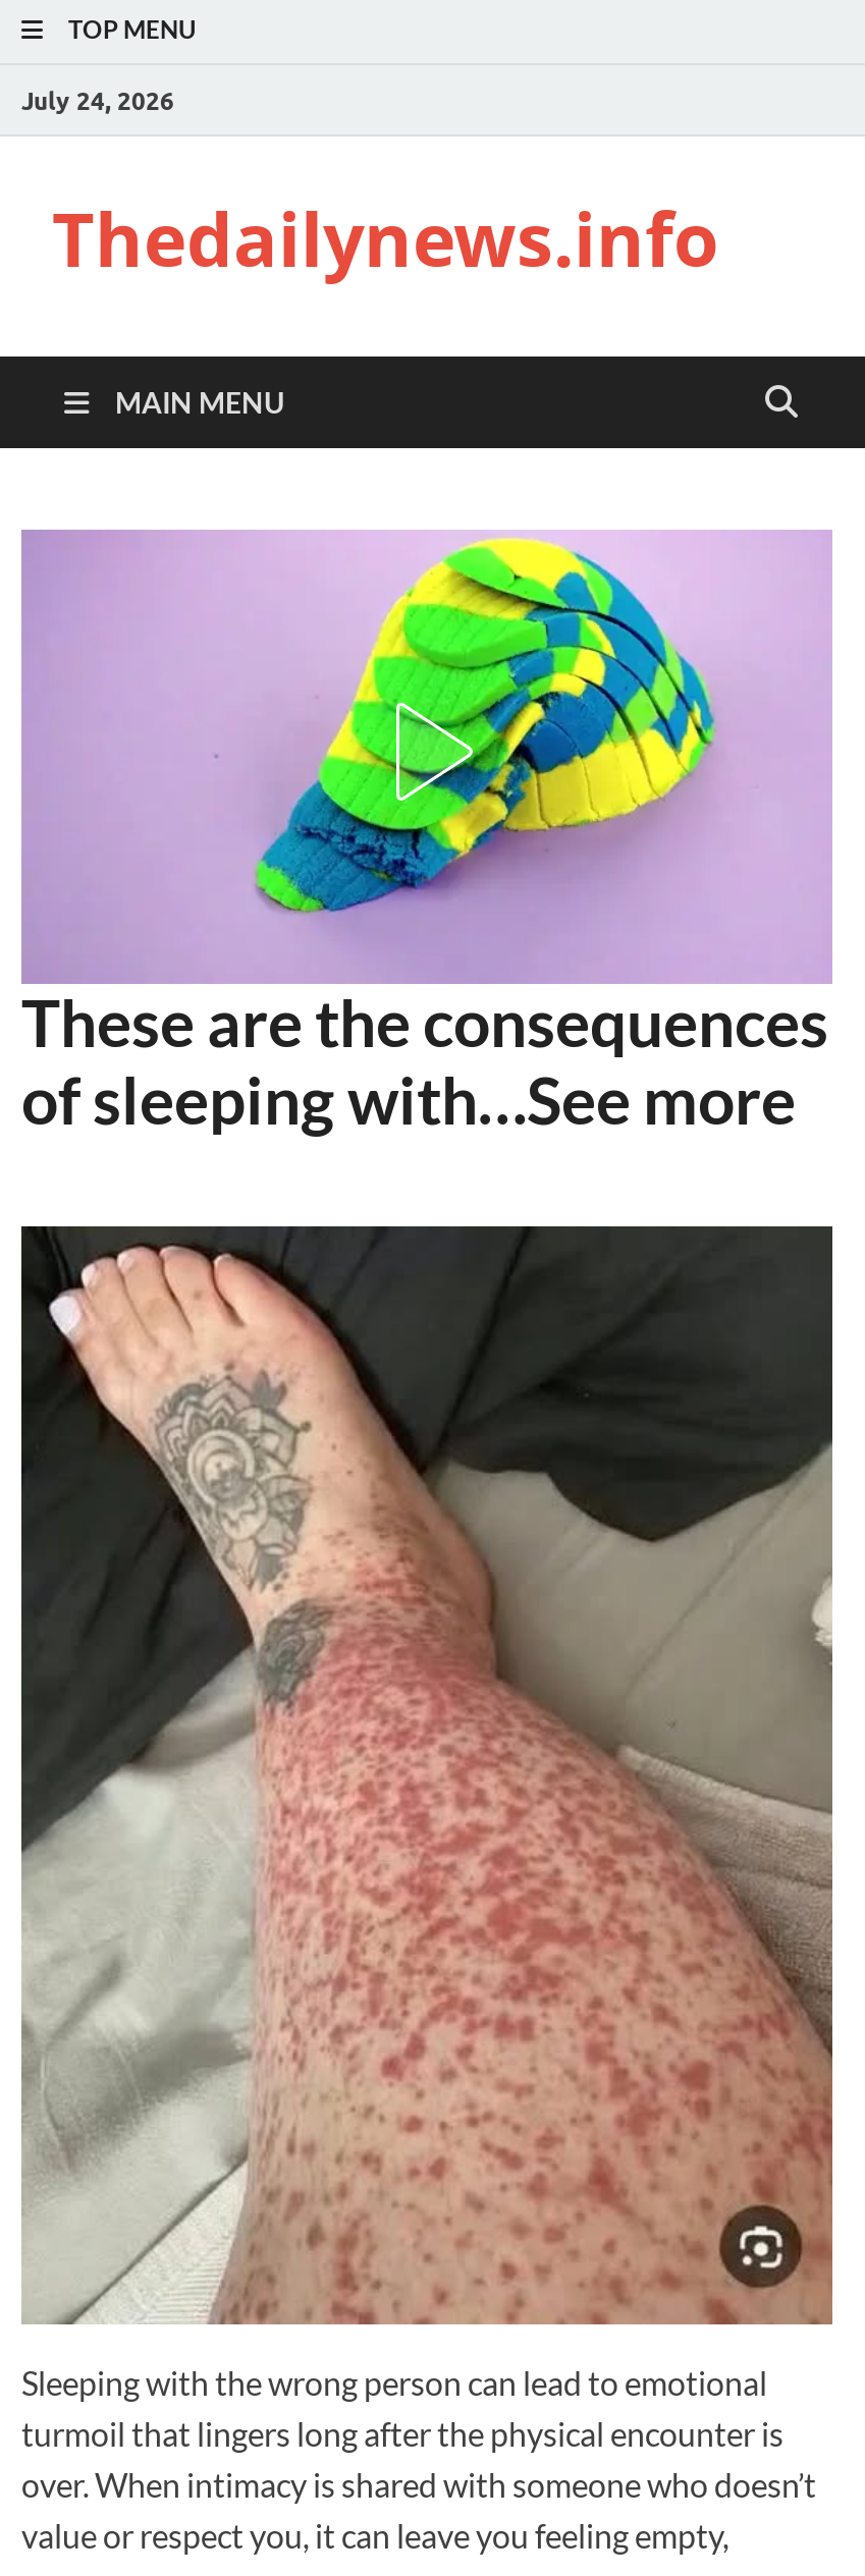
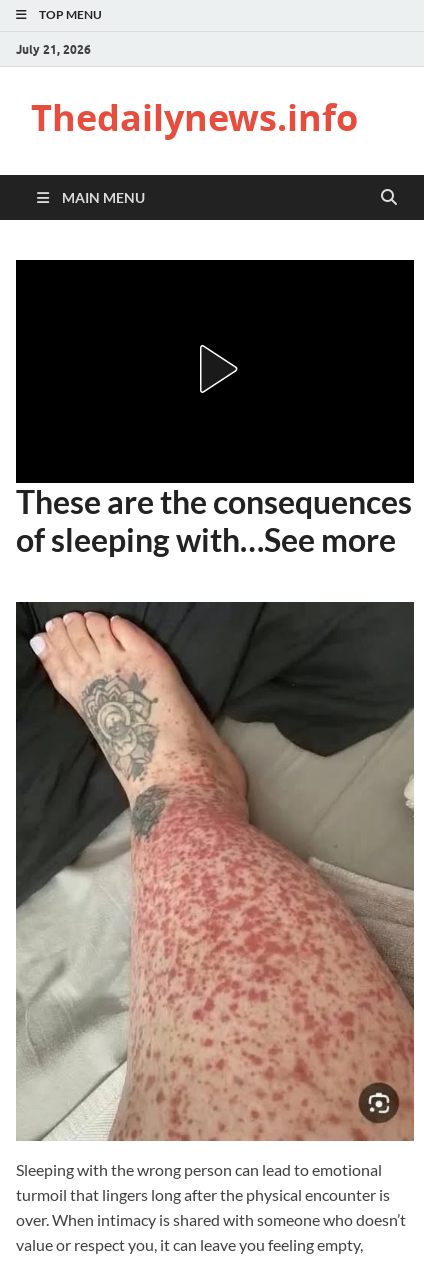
- July 24, 2026
+ July 21, 2026

- [image]
